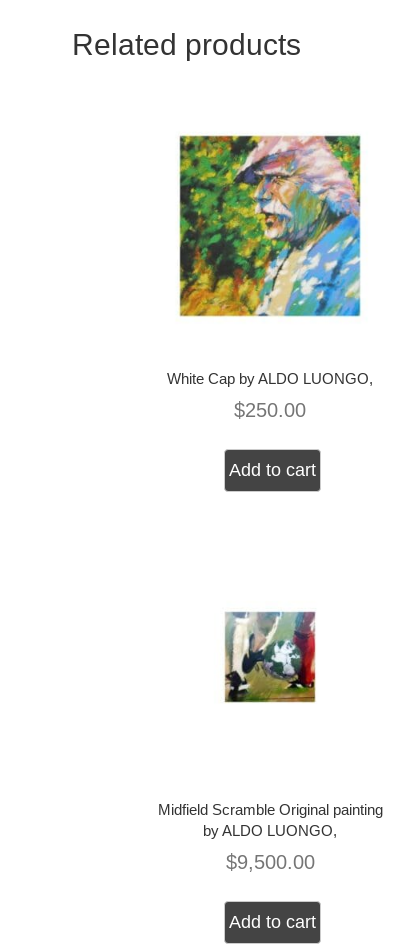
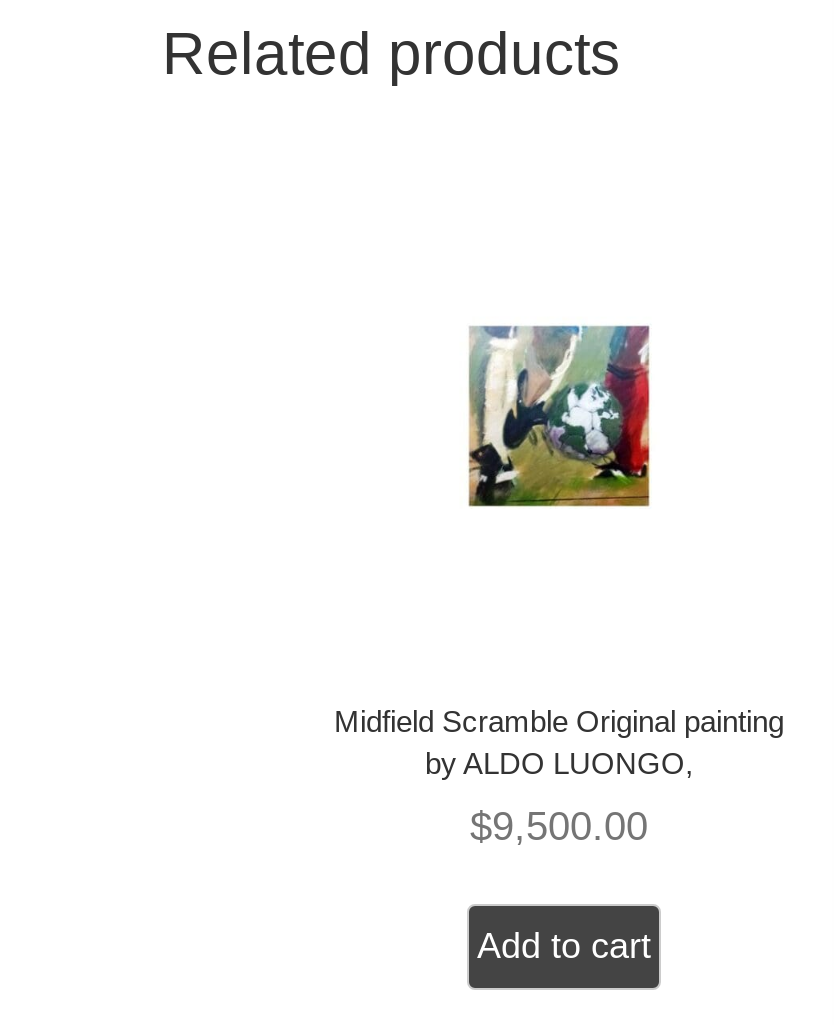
- [image]

- White Cap by ALDO LUONGO,
- $250.00
- Add to cart
